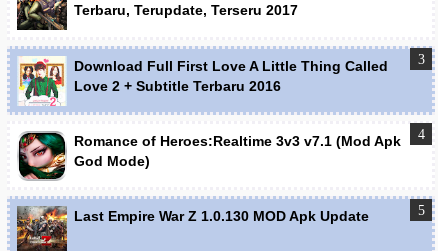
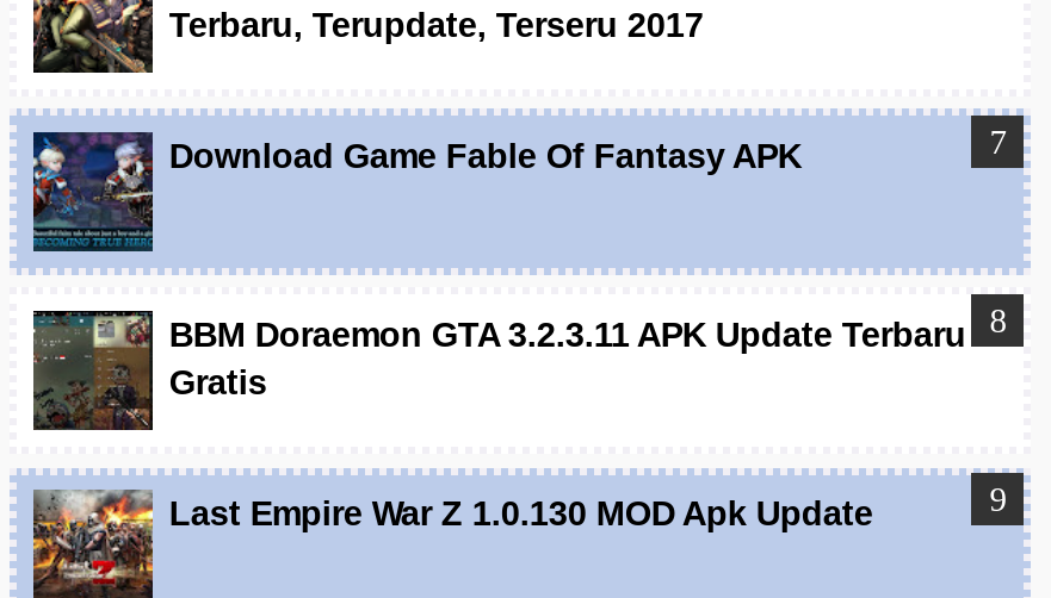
- [image]
- Download Full First Love A Little Thing Called
- Love 2 + Subtitle Terbaru 2016
+ [image]
+ Download Game Fable Of Fantasy APK

- [image]
- Romance of Heroes:Realtime 3v3 v7.1 (Mod Apk
- God Mode)
+ [image]
+ BBM Doraemon GTA 3.2.3.11 APK Update Terbaru
+ Gratis
